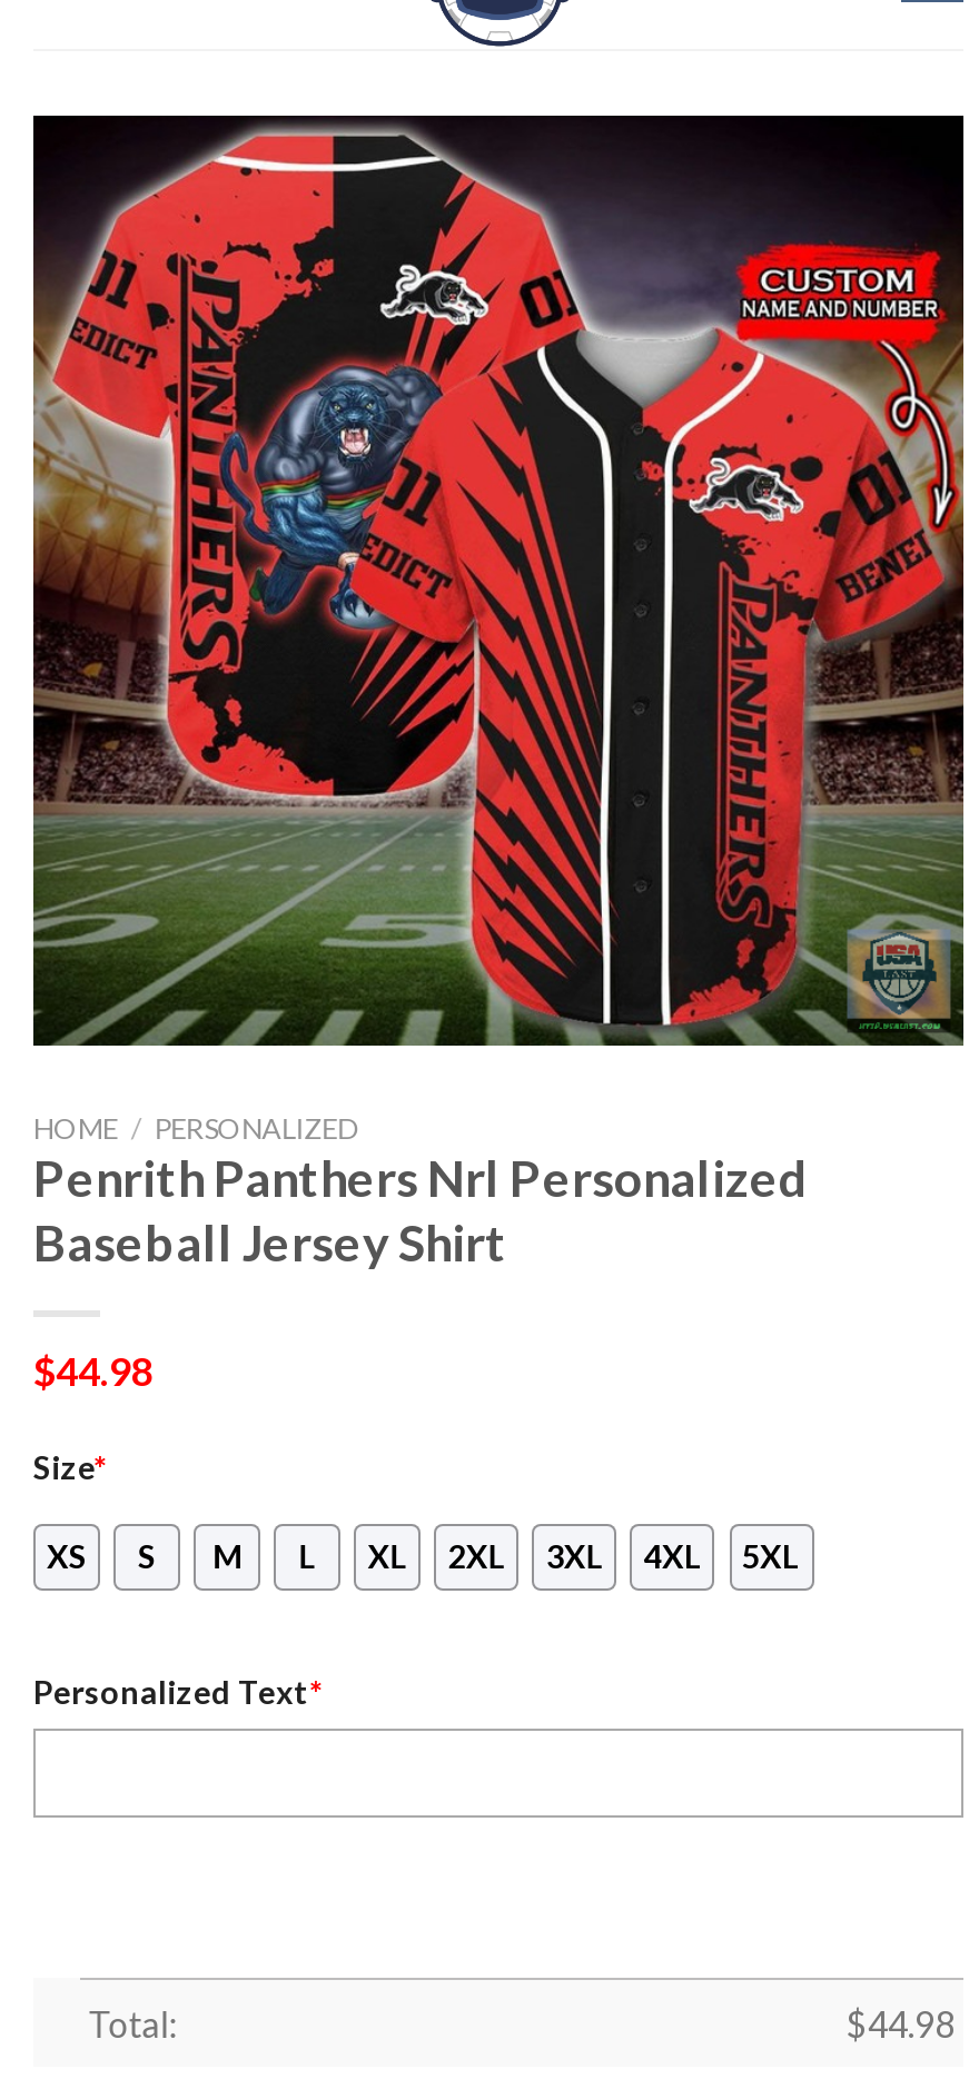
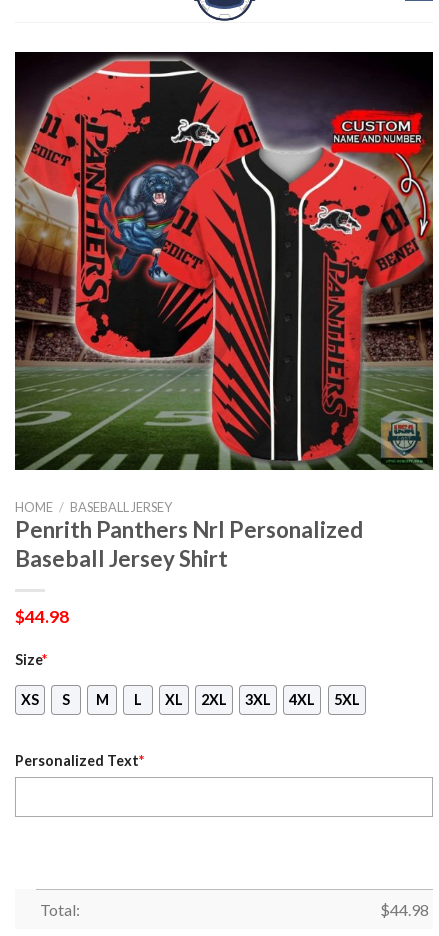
- HOME / PERSONALIZED
+ HOME / BASEBALL JERSEY
